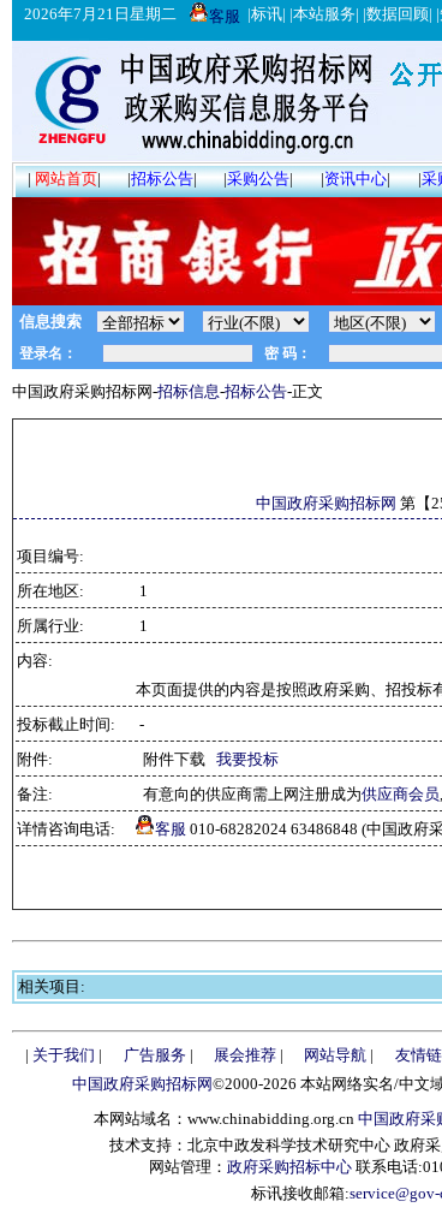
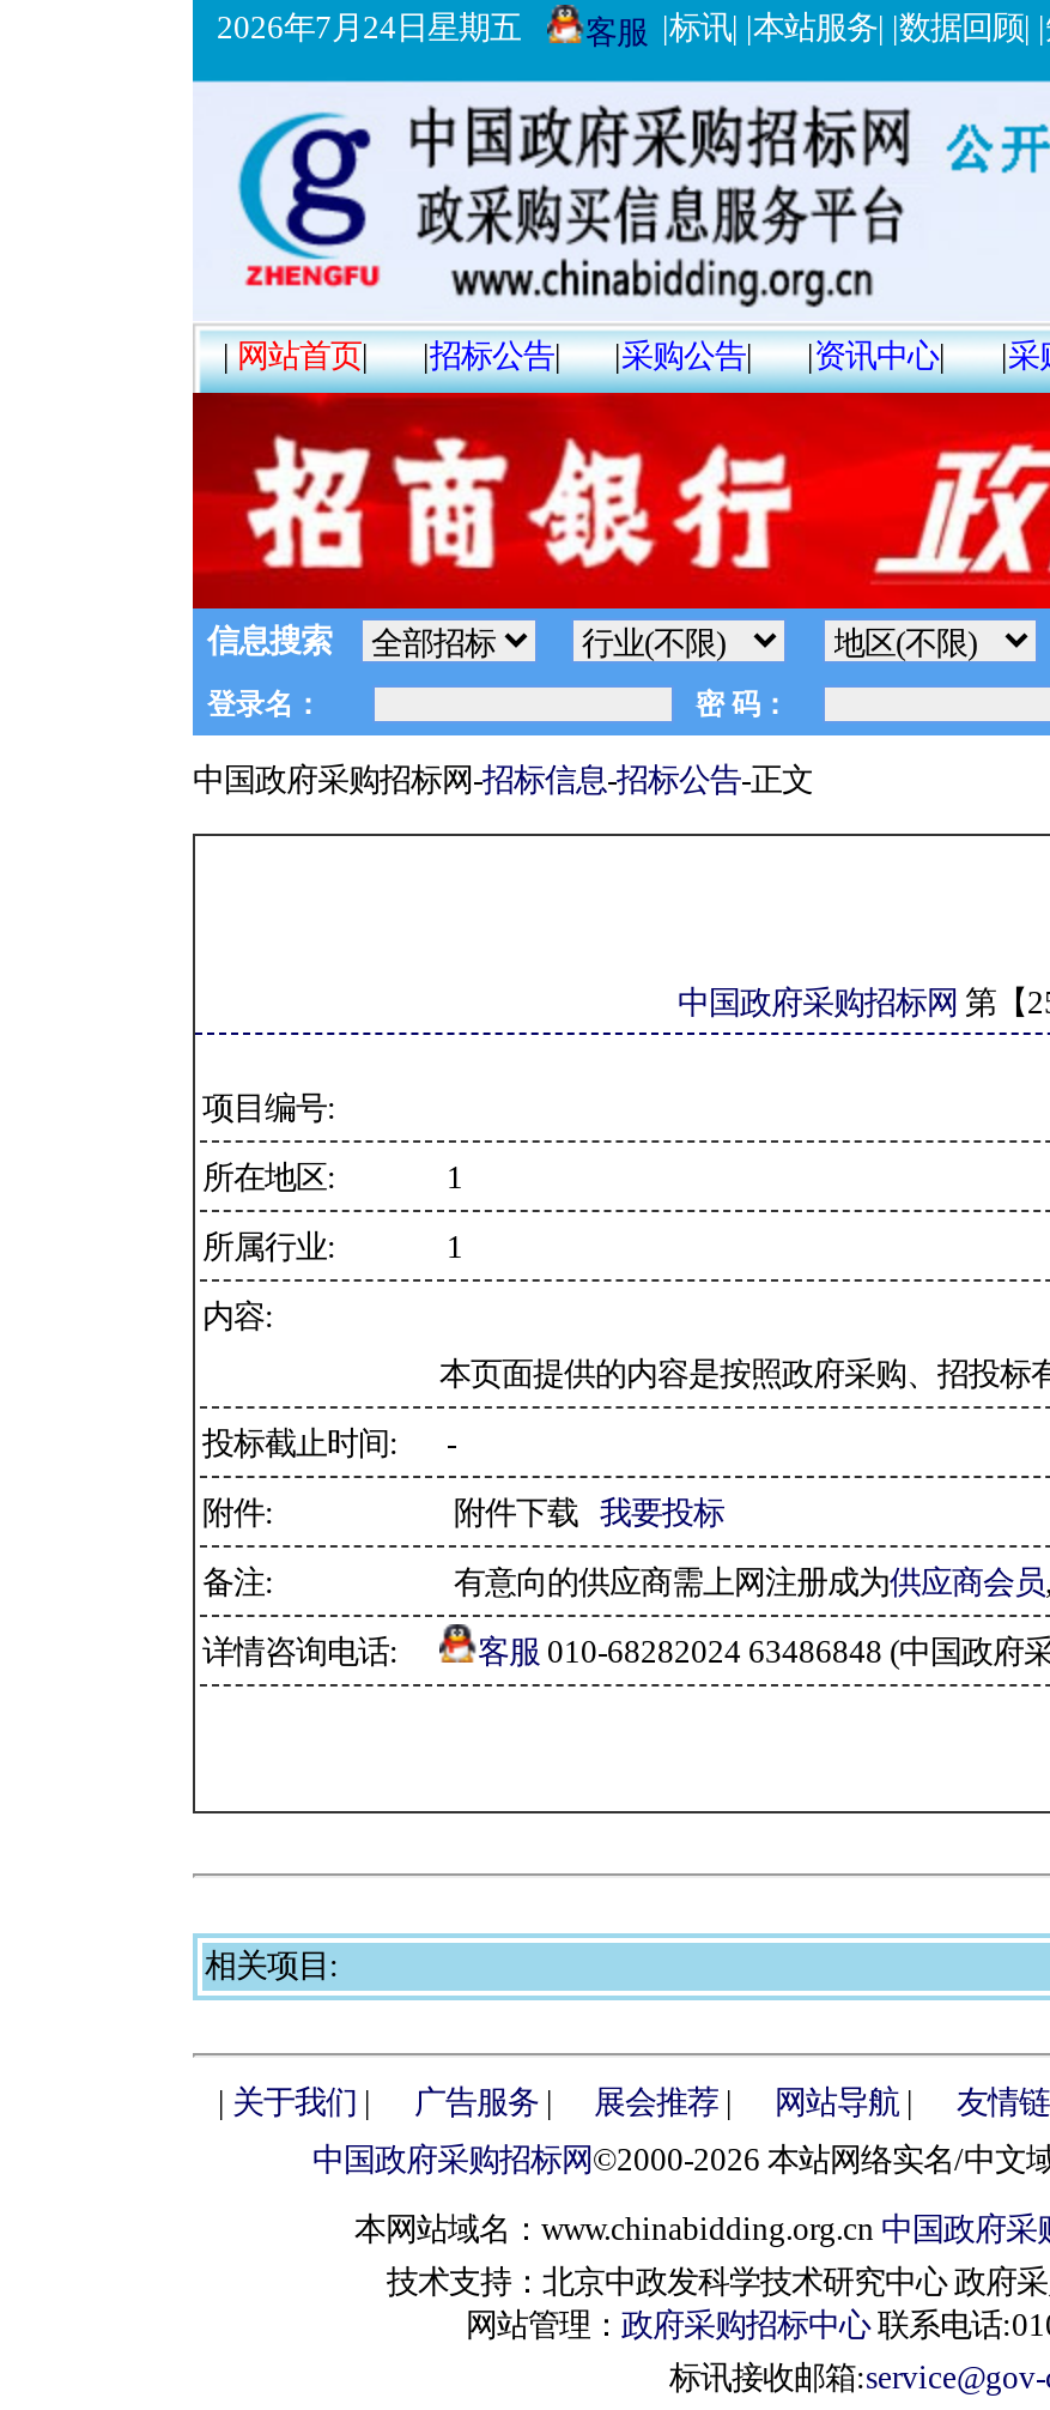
- 2026年7月21日星期二
+ 2026年7月24日星期五
